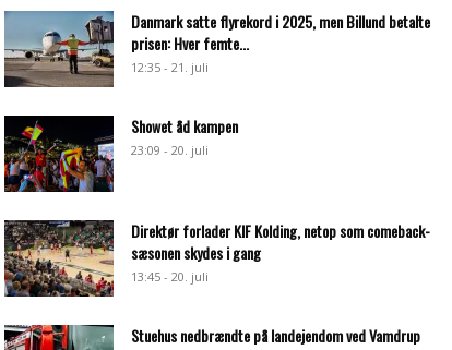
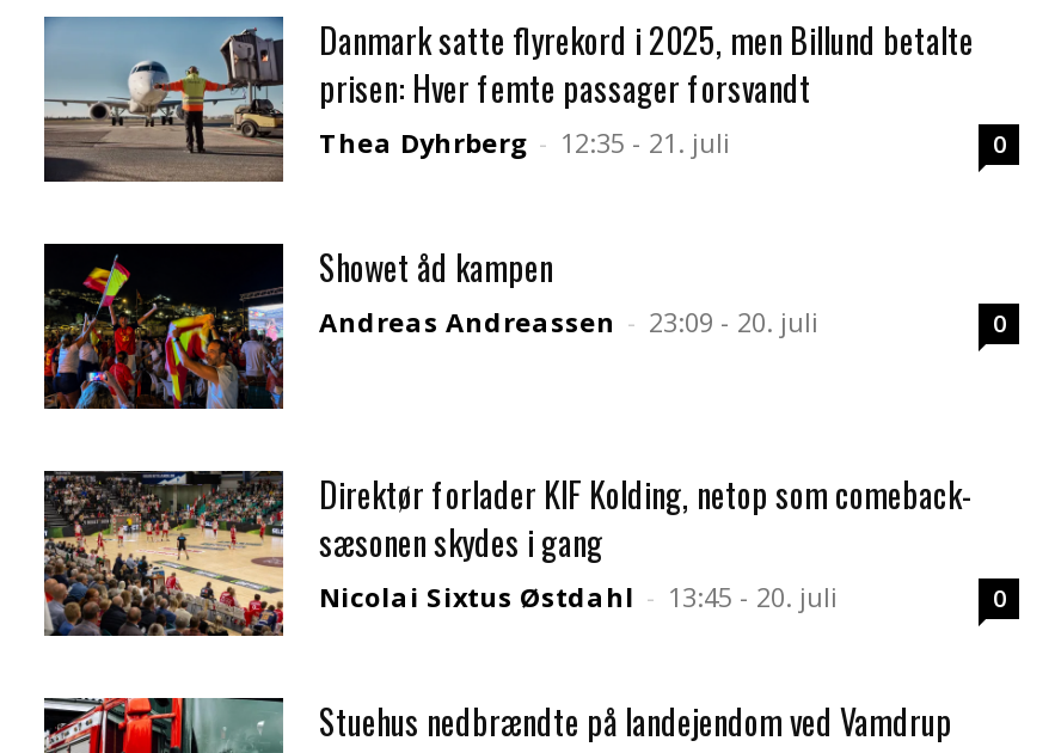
- prisen: Hver femte...
- 12:35 - 21. juli
+ prisen: Hver femte passager forsvandt
+ Thea Dyhrberg - 12:35 - 21. juli
+ 0

- 23:09 - 20. juli
+ Andreas Andreassen - 23:09 - 20. juli
+ 0

- 13:45 - 20. juli
+ Nicolai Sixtus Østdahl - 13:45 - 20. juli
+ 0
